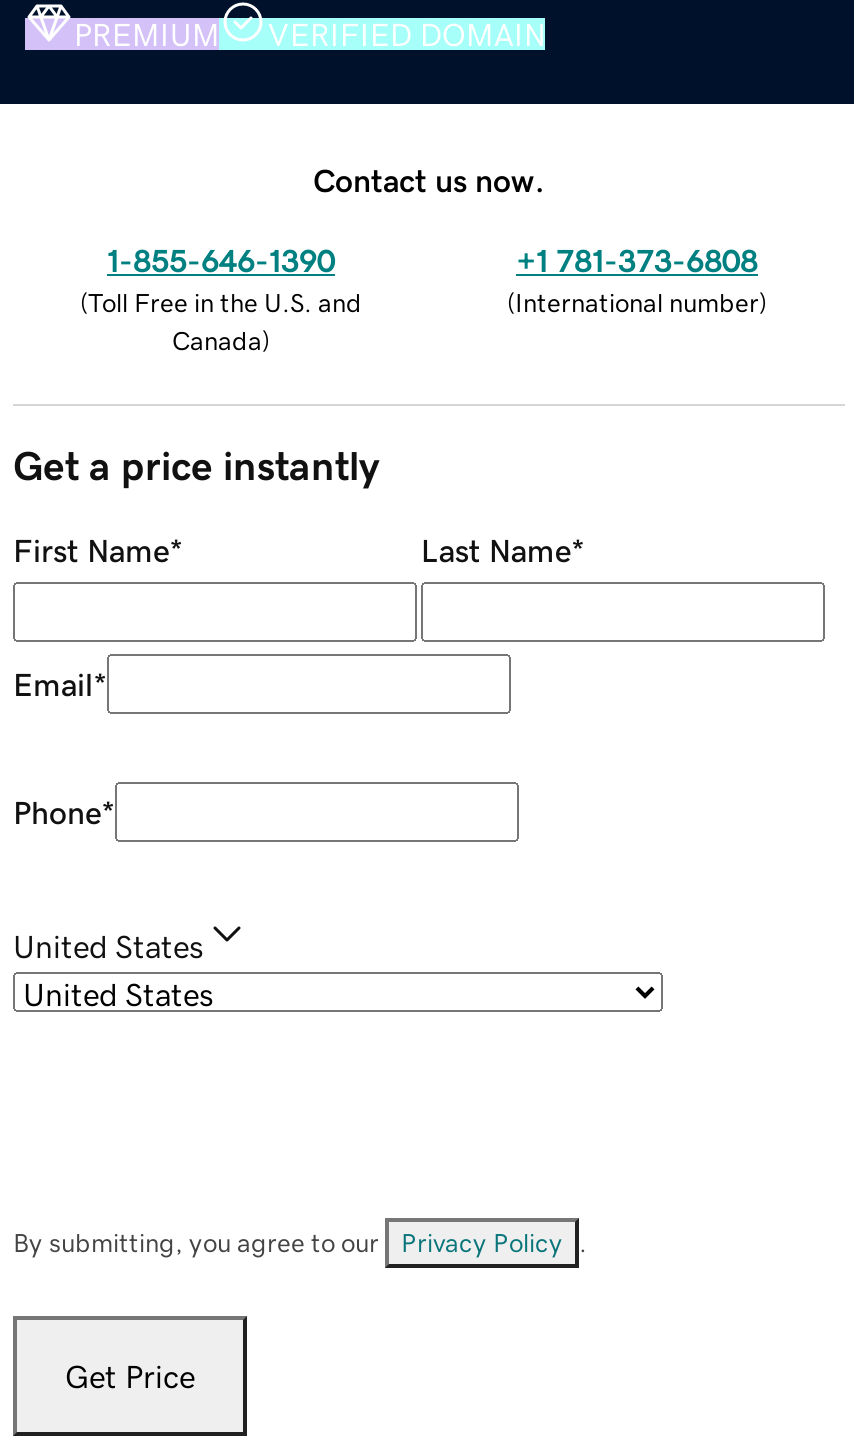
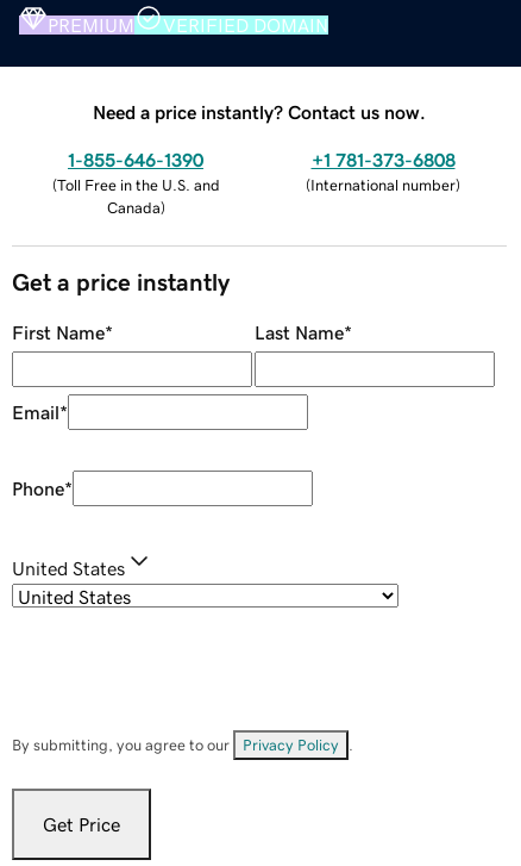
- Contact us now.
+ Need a price instantly? Contact us now.
